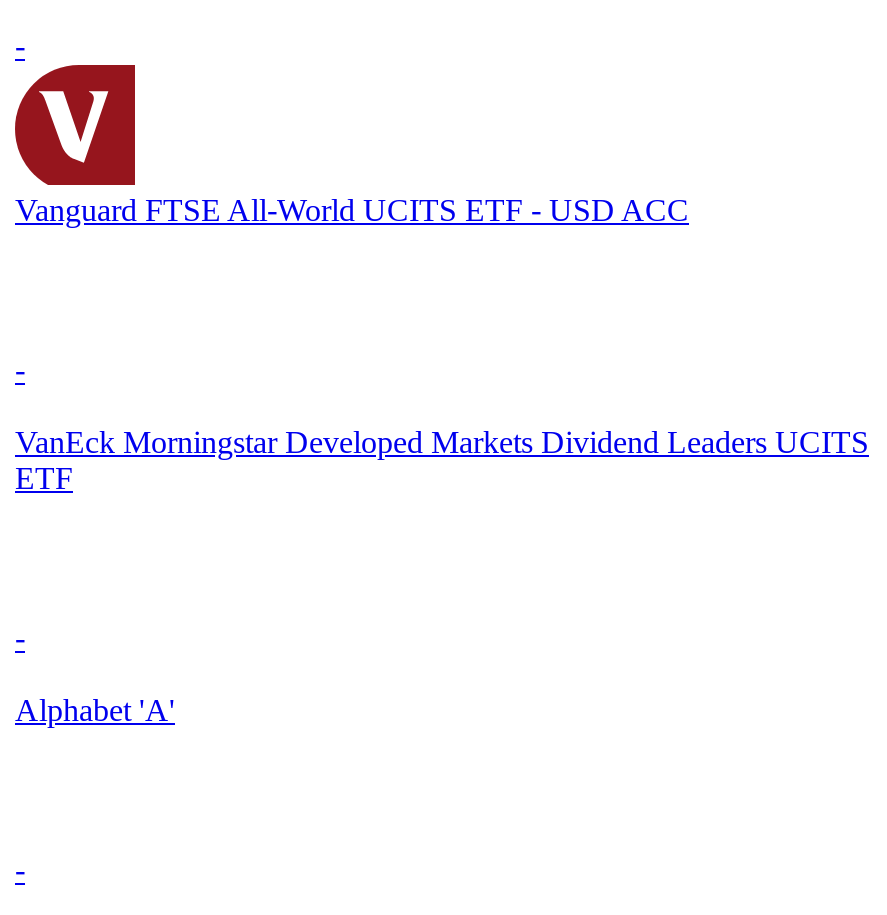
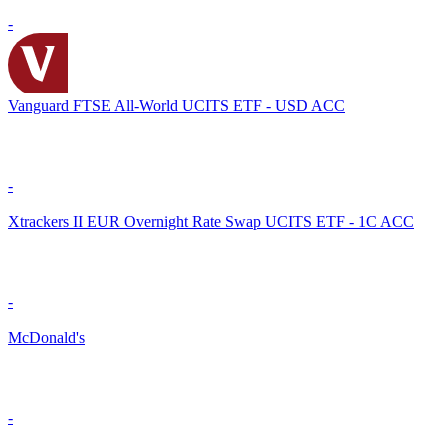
- VanEck Morningstar Developed Markets Dividend Leaders UCITS
- ETF
+ Xtrackers II EUR Overnight Rate Swap UCITS ETF - 1C ACC

- Alphabet 'A'
+ McDonald's
